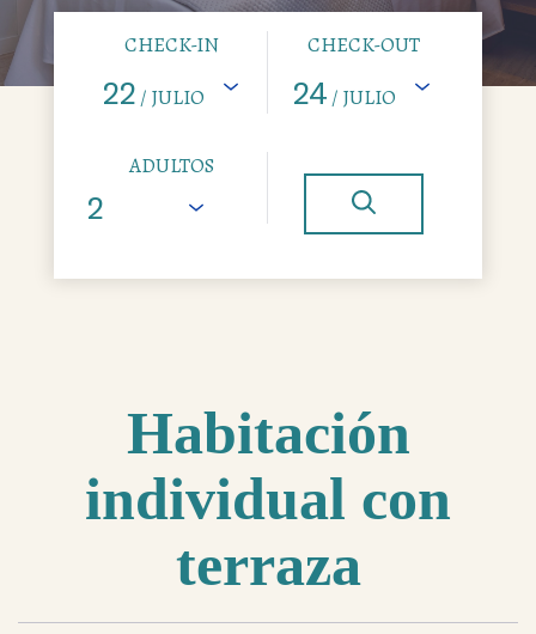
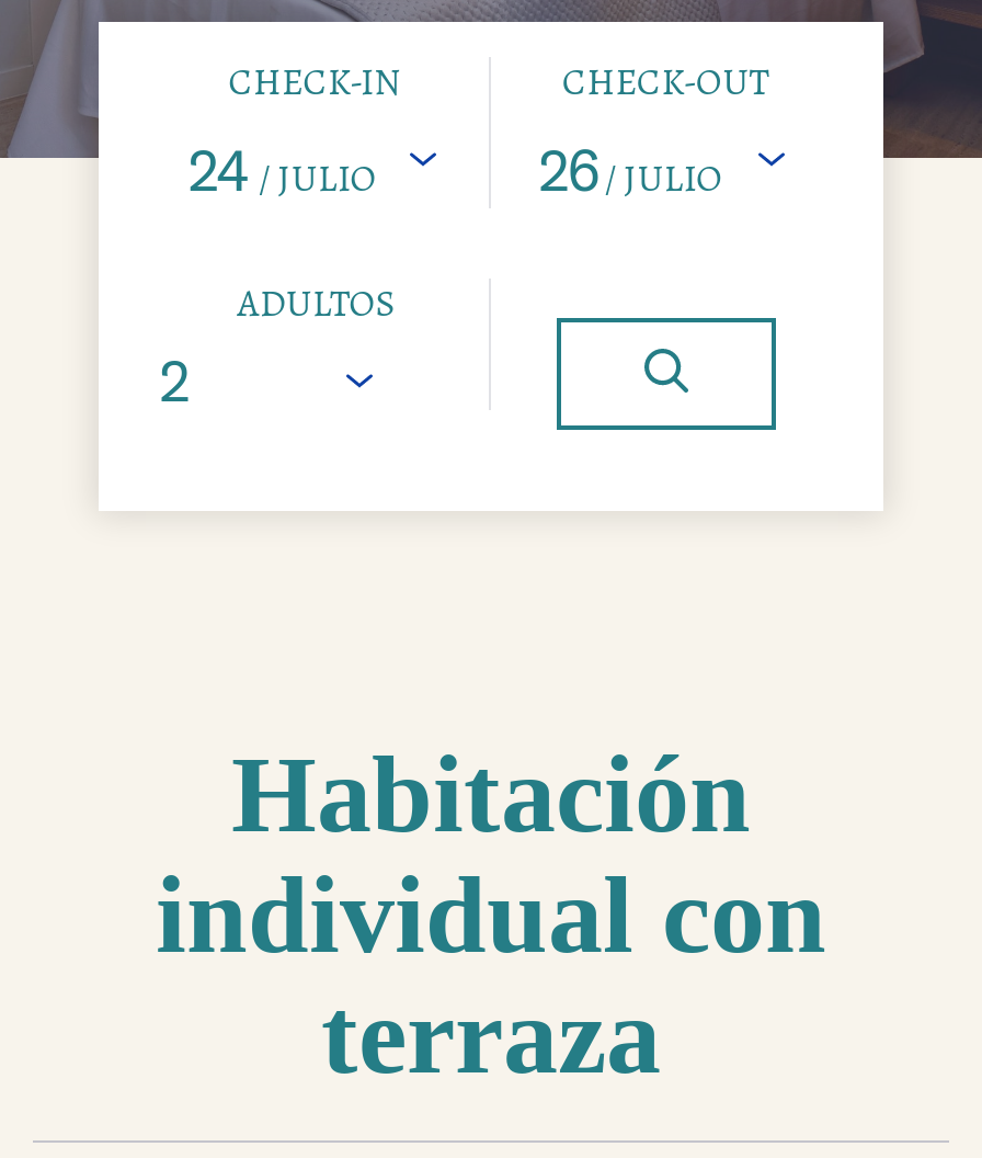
- 22 / JULIO
+ 24 / JULIO

- 24 / JULIO
+ 26 / JULIO
